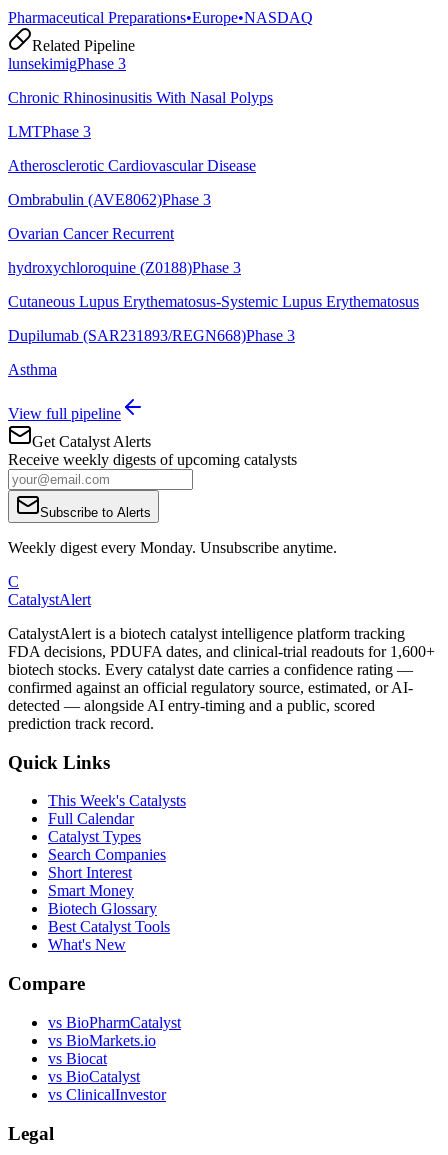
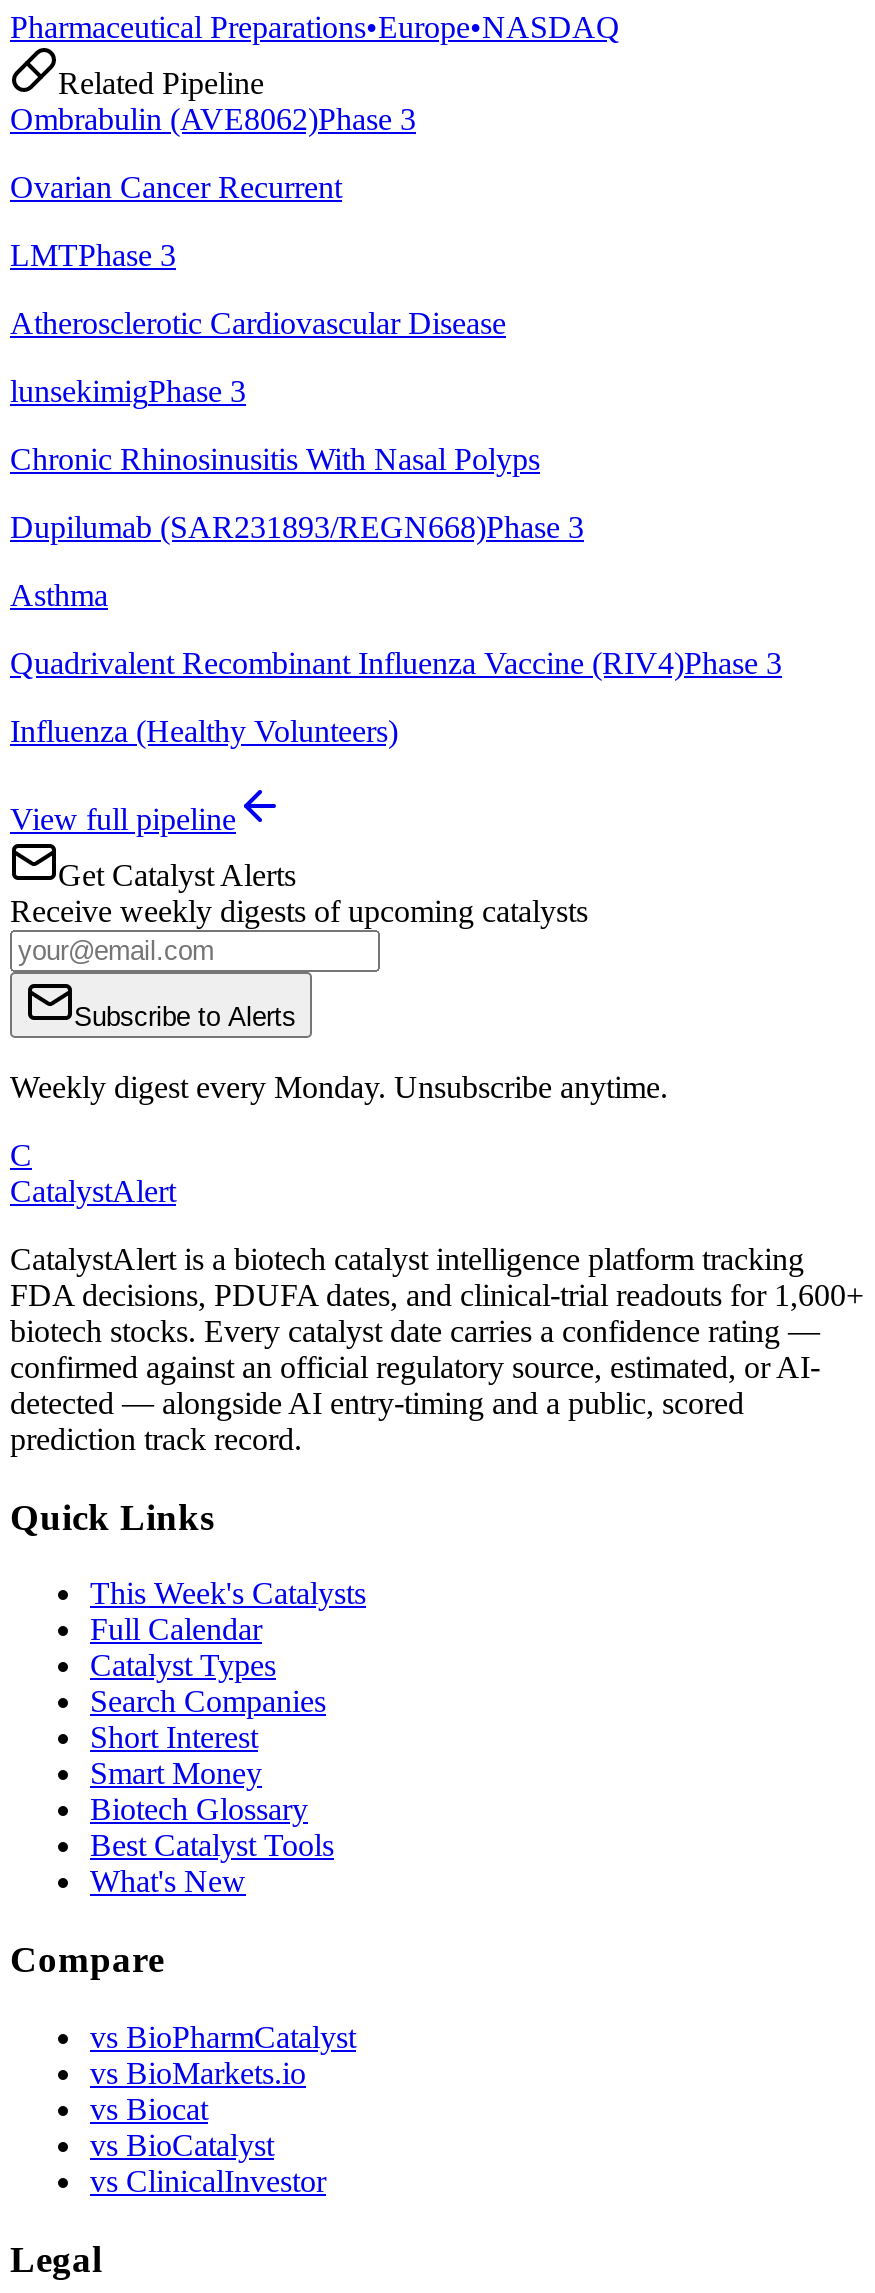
moved down: lunsekimigPhase 3 | Chronic Rhinosinusitis With Nasal Polyps

moved up: LMTPhase 3 | Atherosclerotic Cardiovascular Disease | Ombrabulin (AVE8062)Phase 3 | Ovarian Cancer Recurrent

- hydroxychloroquine (Z0188)Phase 3
- Cutaneous Lupus Erythematosus-Systemic Lupus Erythematosus

moved up: Dupilumab (SAR231893/REGN668)Phase 3 | Asthma

+ Quadrivalent Recombinant Influenza Vaccine (RIV4)Phase 3
+ Influenza (Healthy Volunteers)
